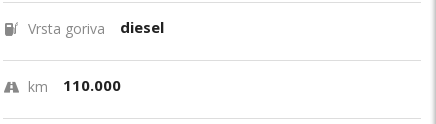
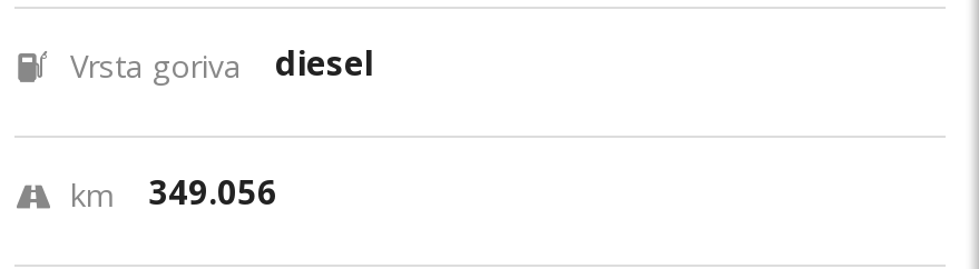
- km 110.000
+ km 349.056
